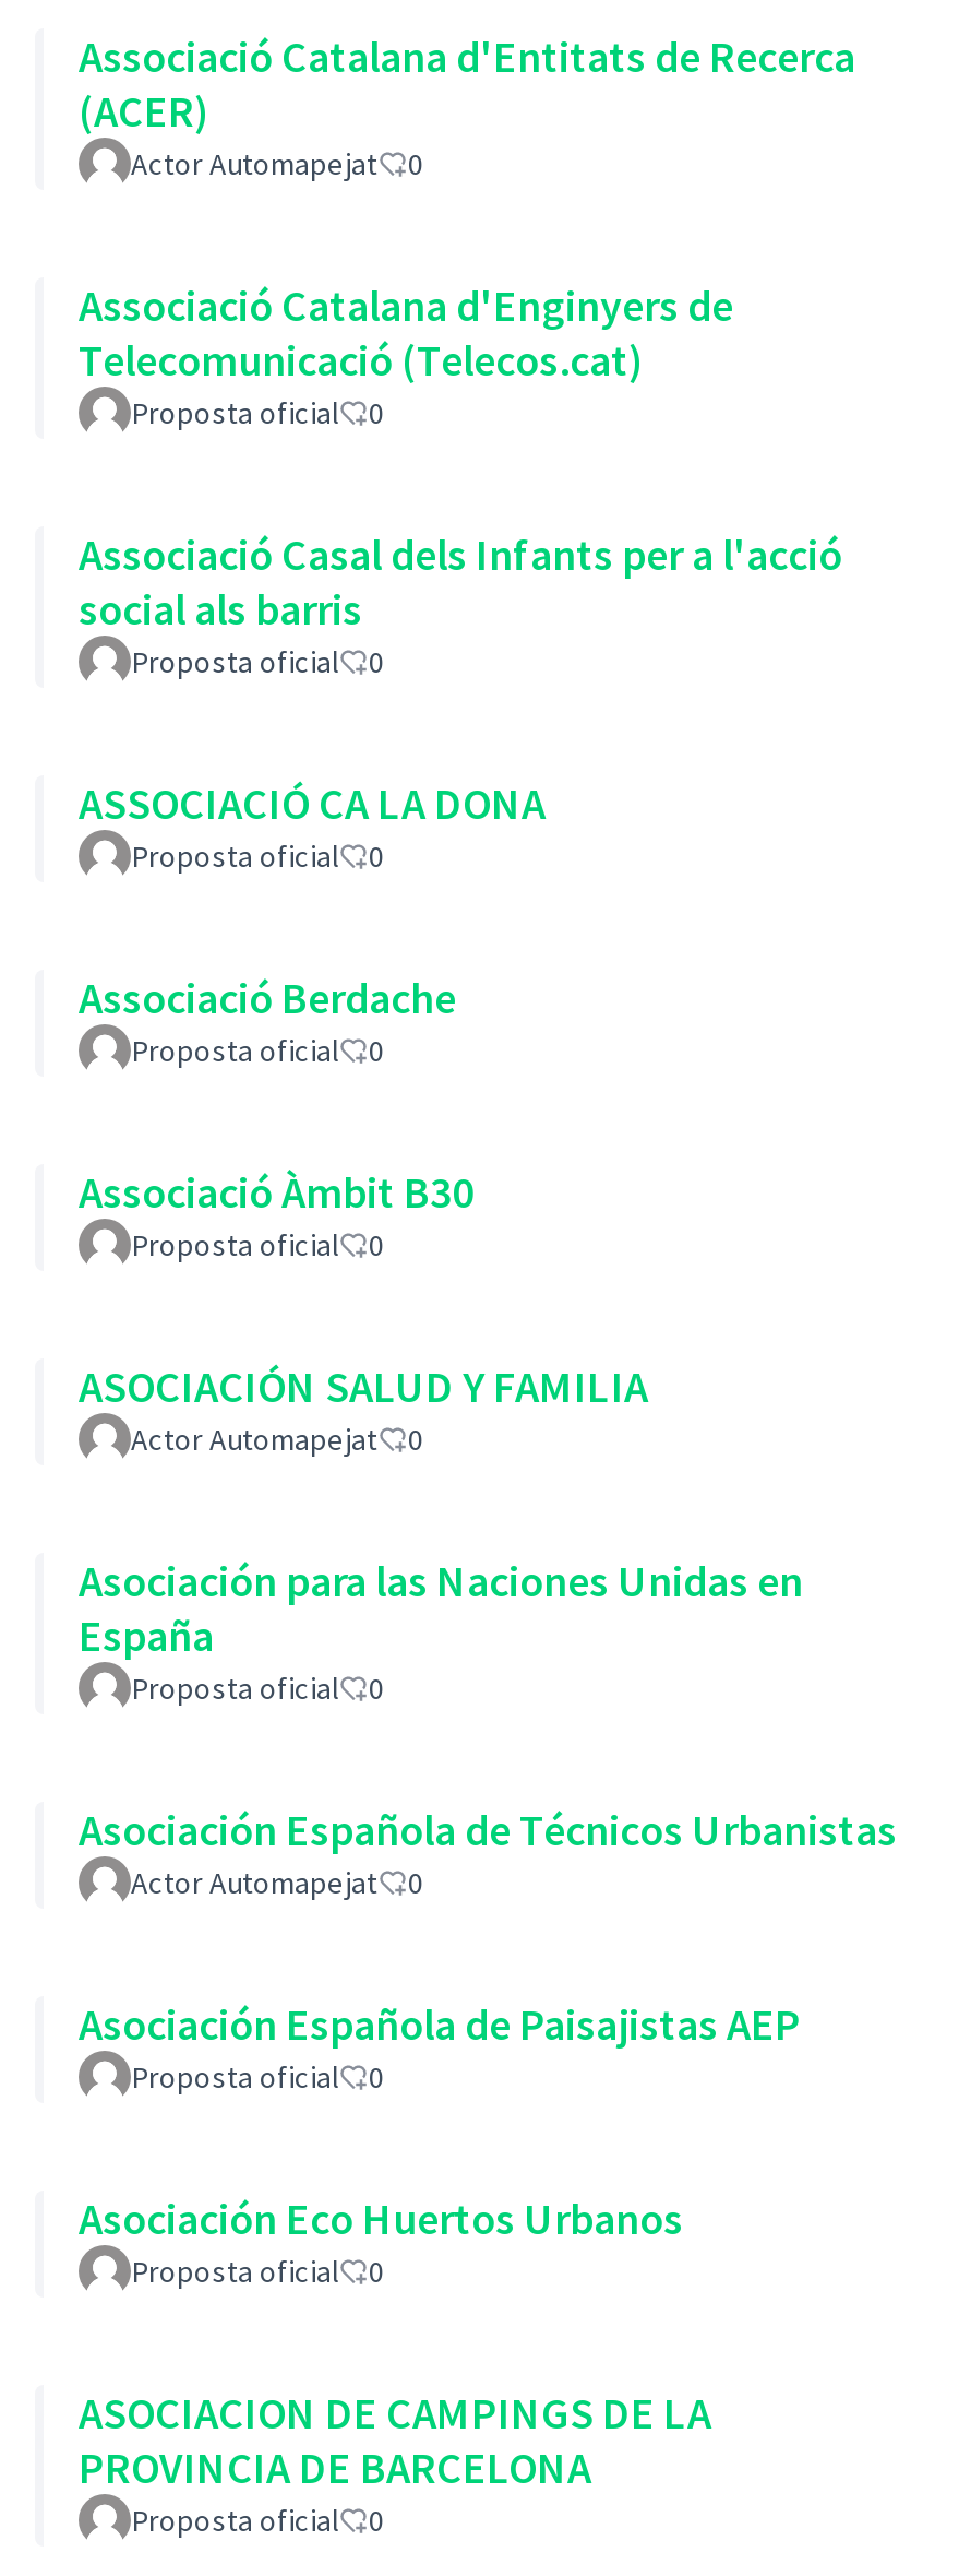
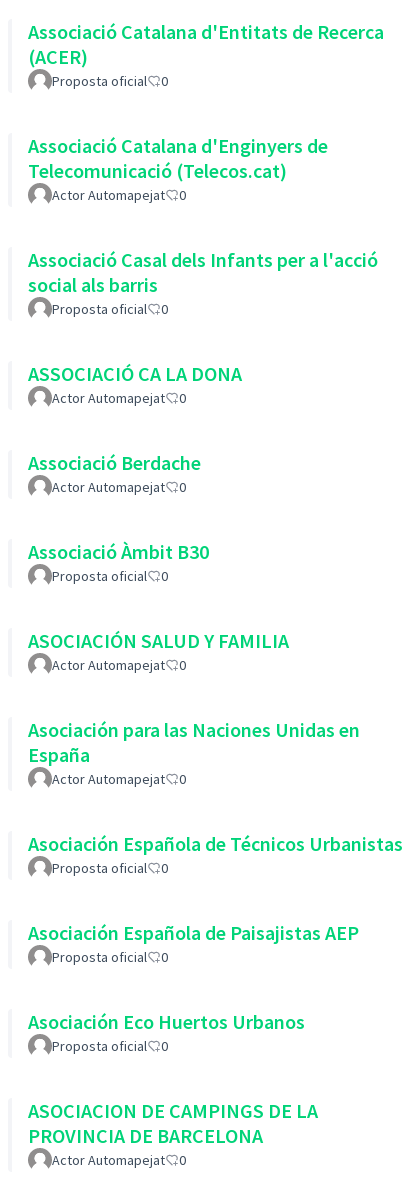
- Actor Automapejat
+ Proposta oficial

- Proposta oficial
+ Actor Automapejat

- Proposta oficial
+ Actor Automapejat

- Proposta oficial
+ Actor Automapejat

- Proposta oficial
+ Actor Automapejat

- Actor Automapejat
+ Proposta oficial

- Proposta oficial
+ Actor Automapejat
